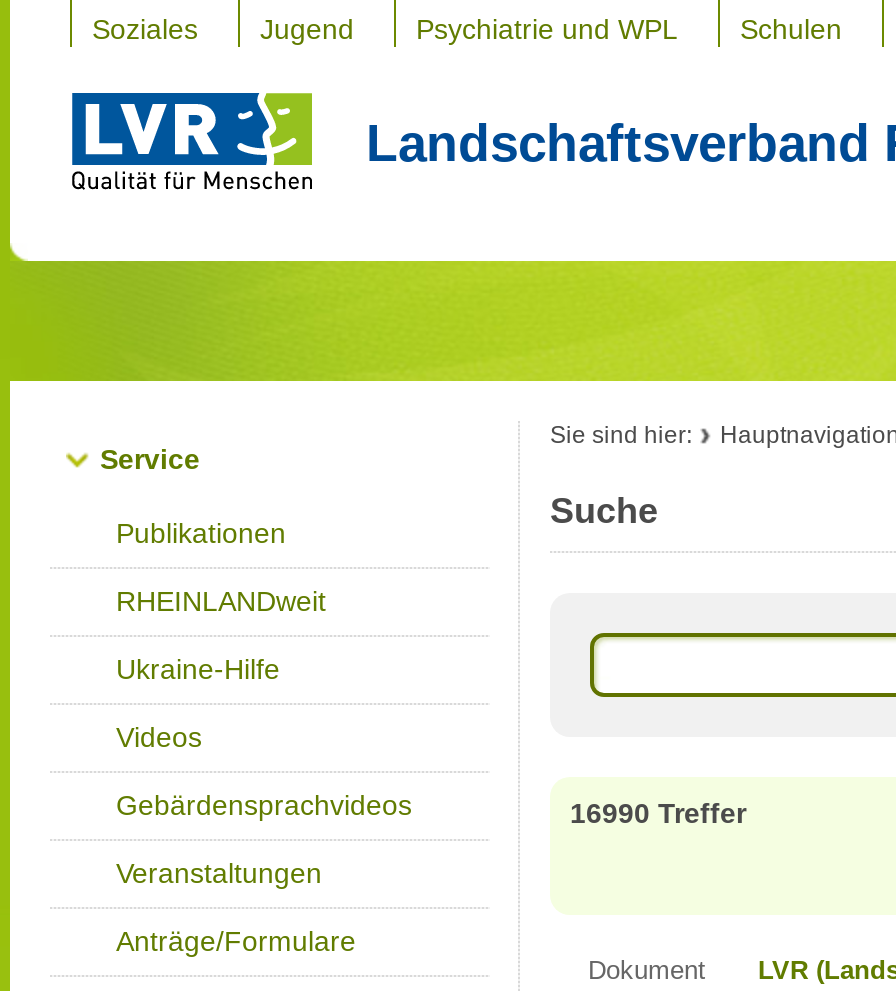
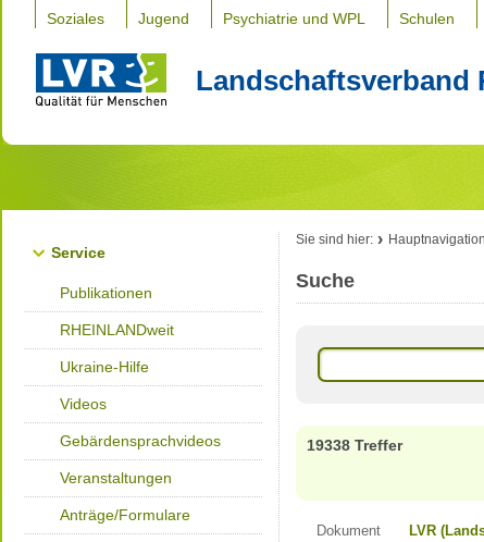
- 16990 Treffer
+ 19338 Treffer
